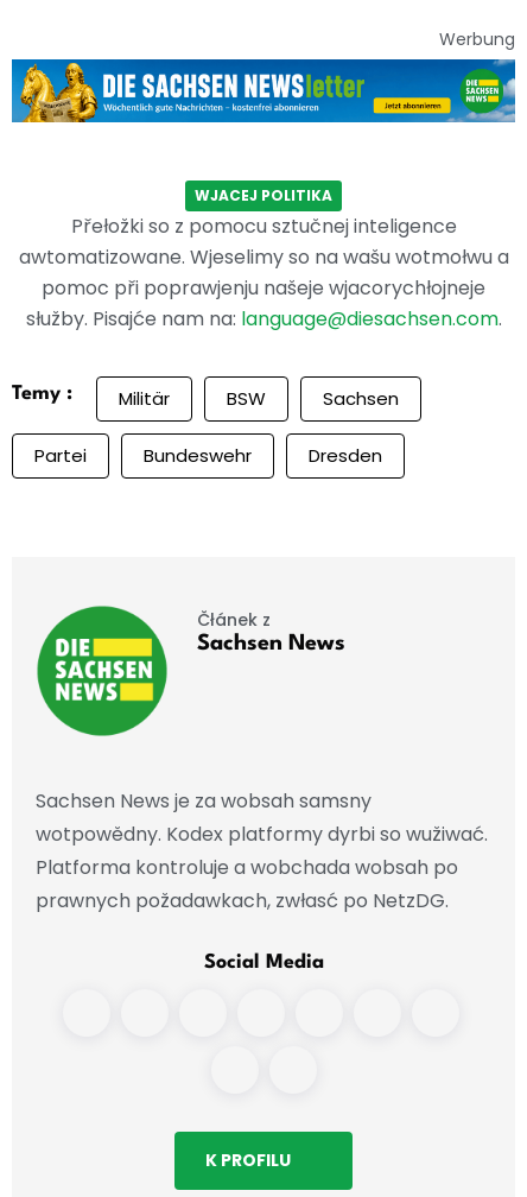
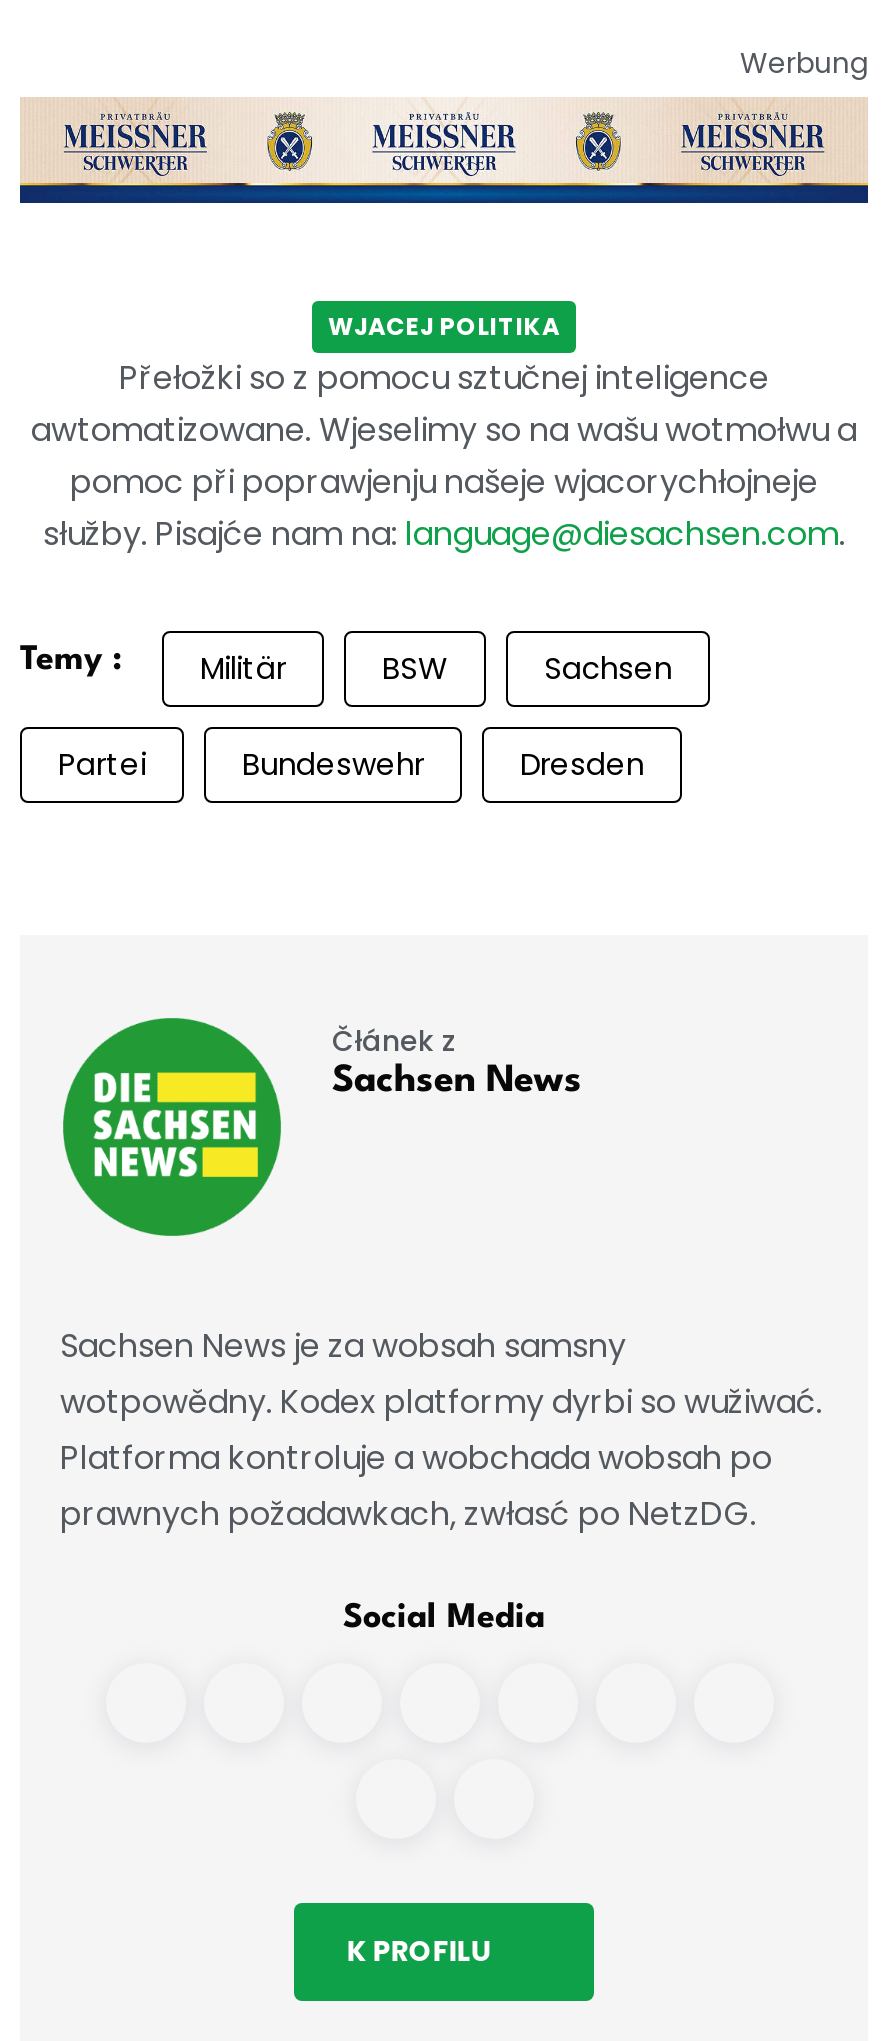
- [image]
+ [image]
